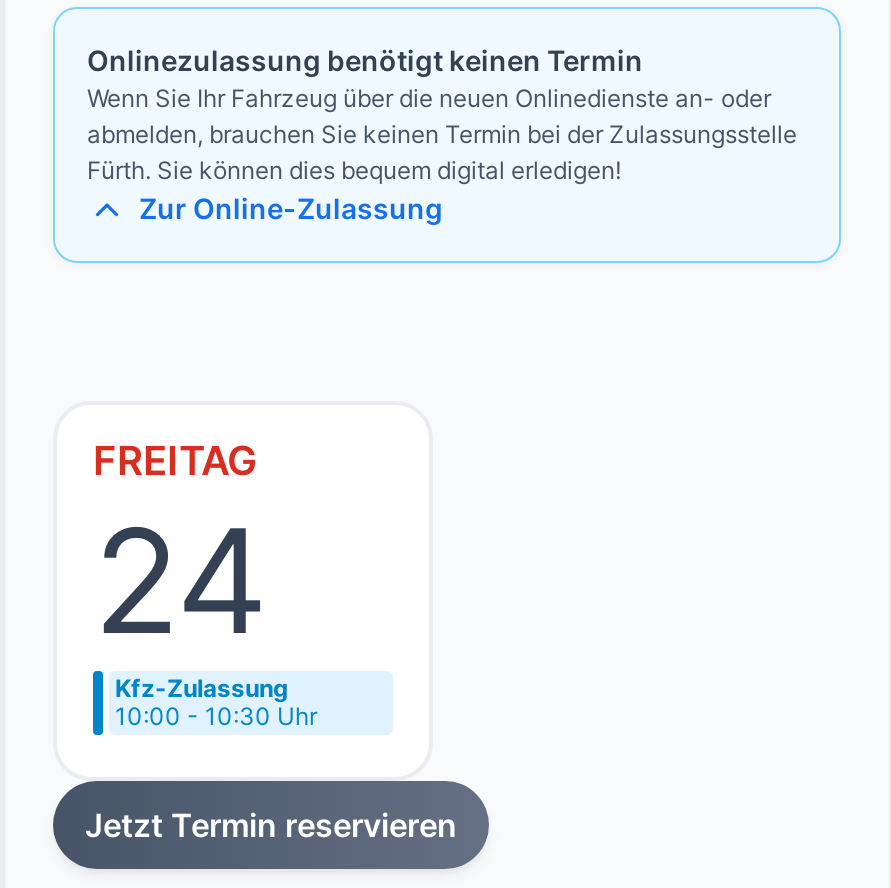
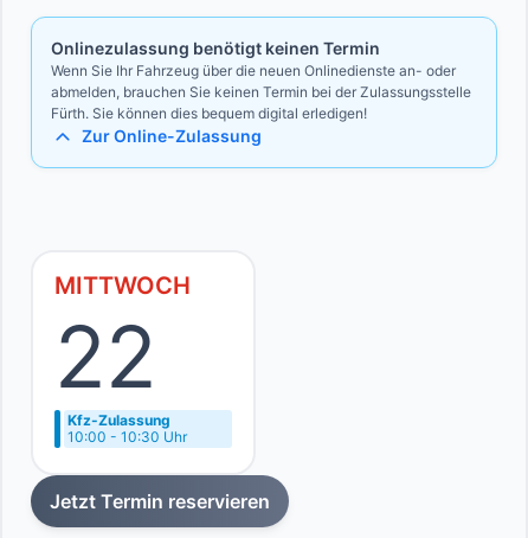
- FREITAG
- 24
+ MITTWOCH
+ 22
